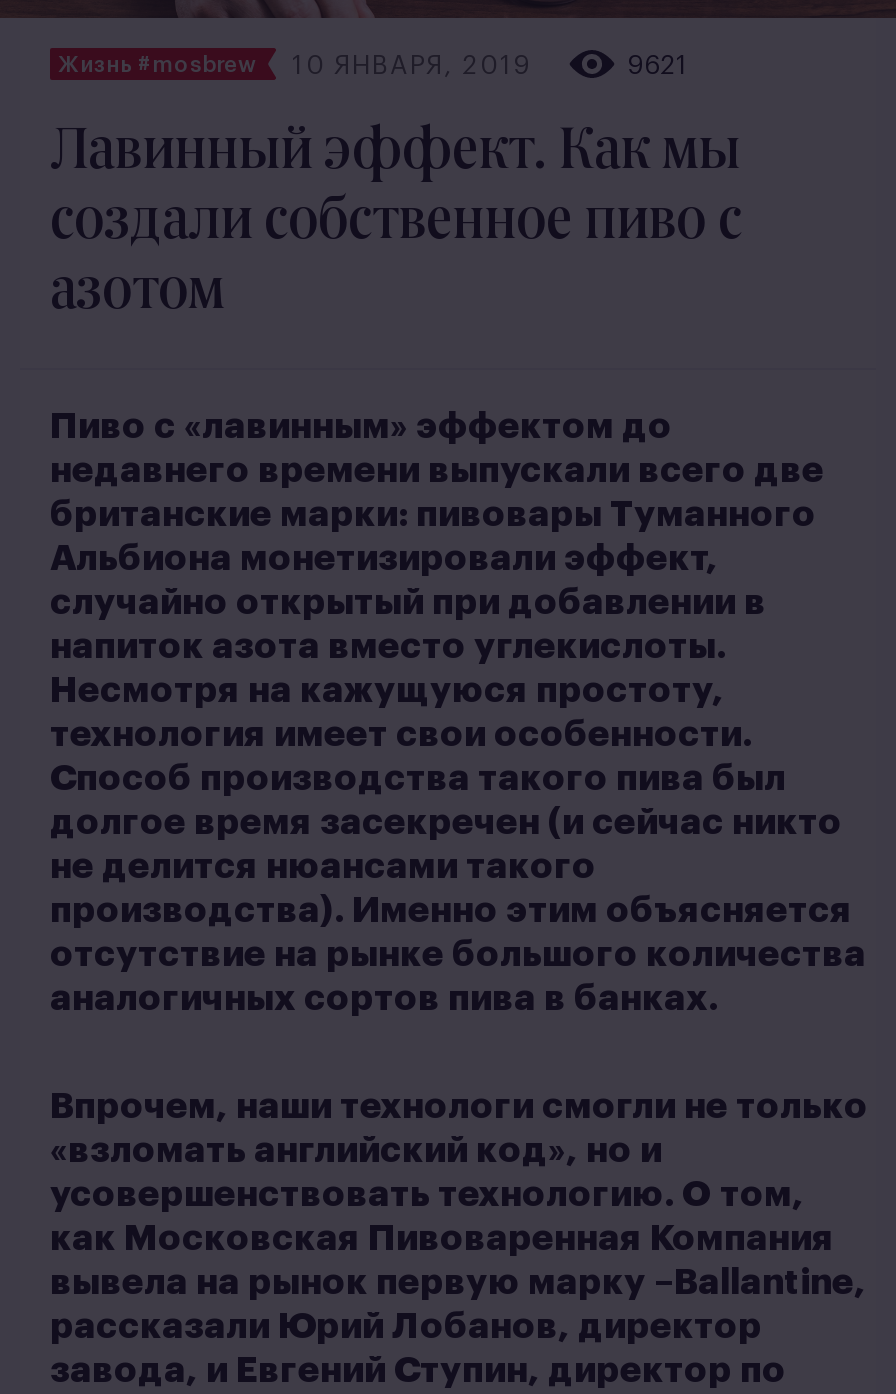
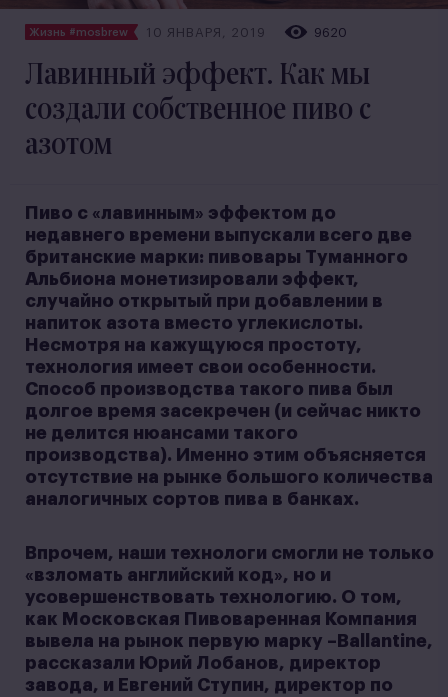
- 9621
+ 9620
